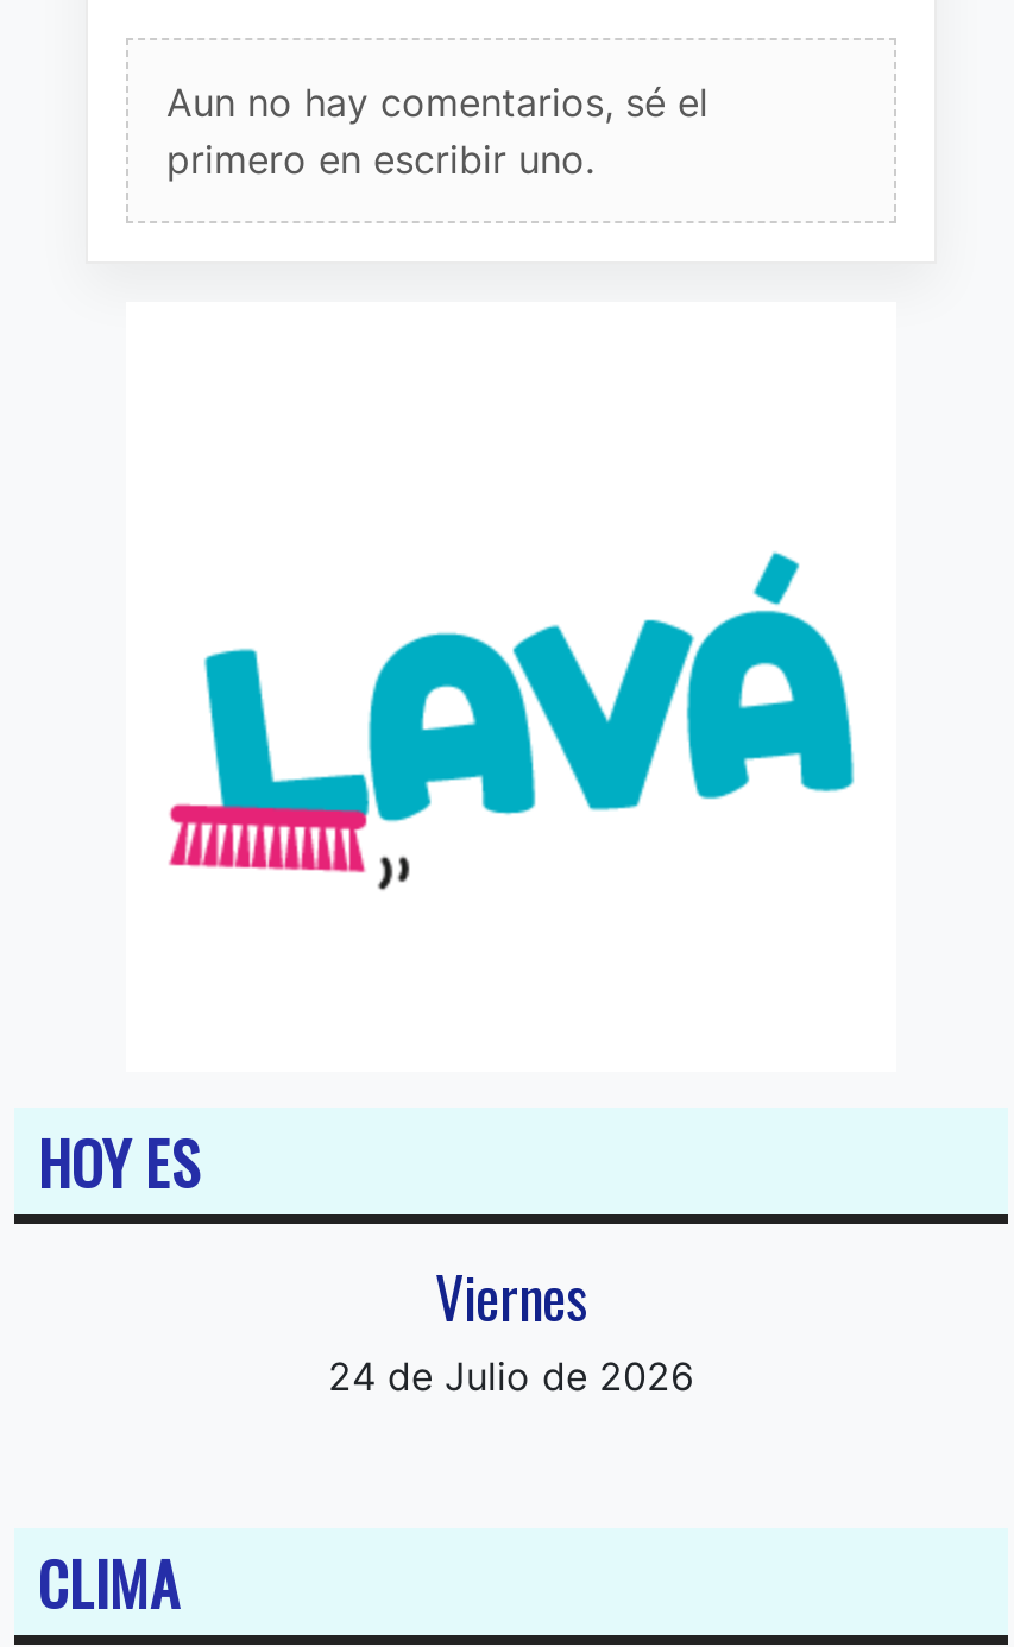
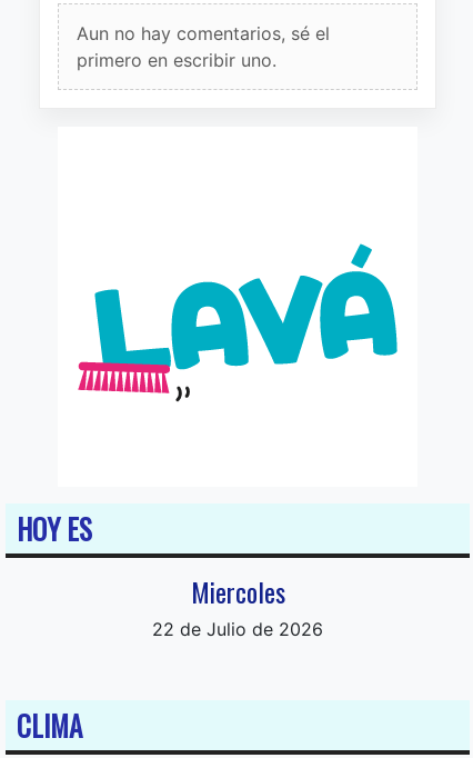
- Viernes
- 24 de Julio de 2026
+ Miercoles
+ 22 de Julio de 2026
